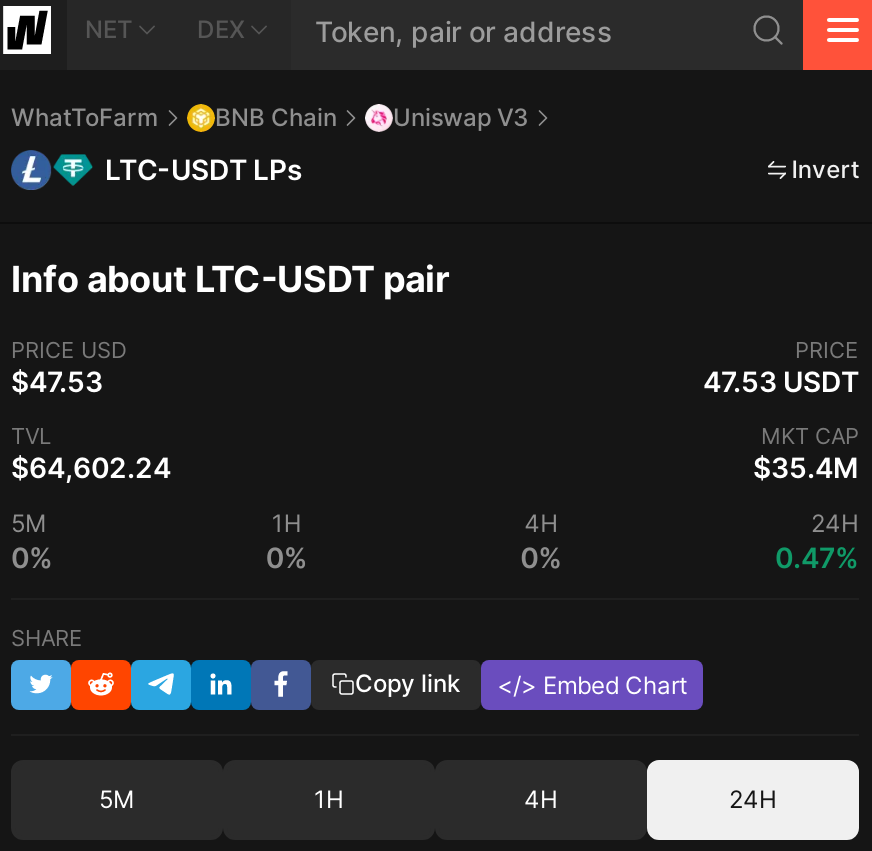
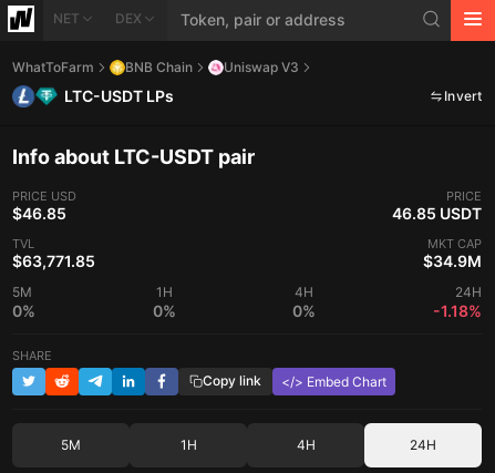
- $47.53
+ $46.85

- 47.53 USDT
+ 46.85 USDT

- $64,602.24
+ $63,771.85

- $35.4M
+ $34.9M

- 0.47%
+ -1.18%
